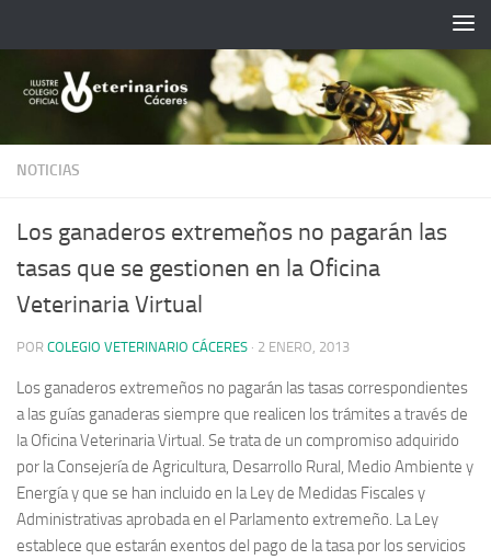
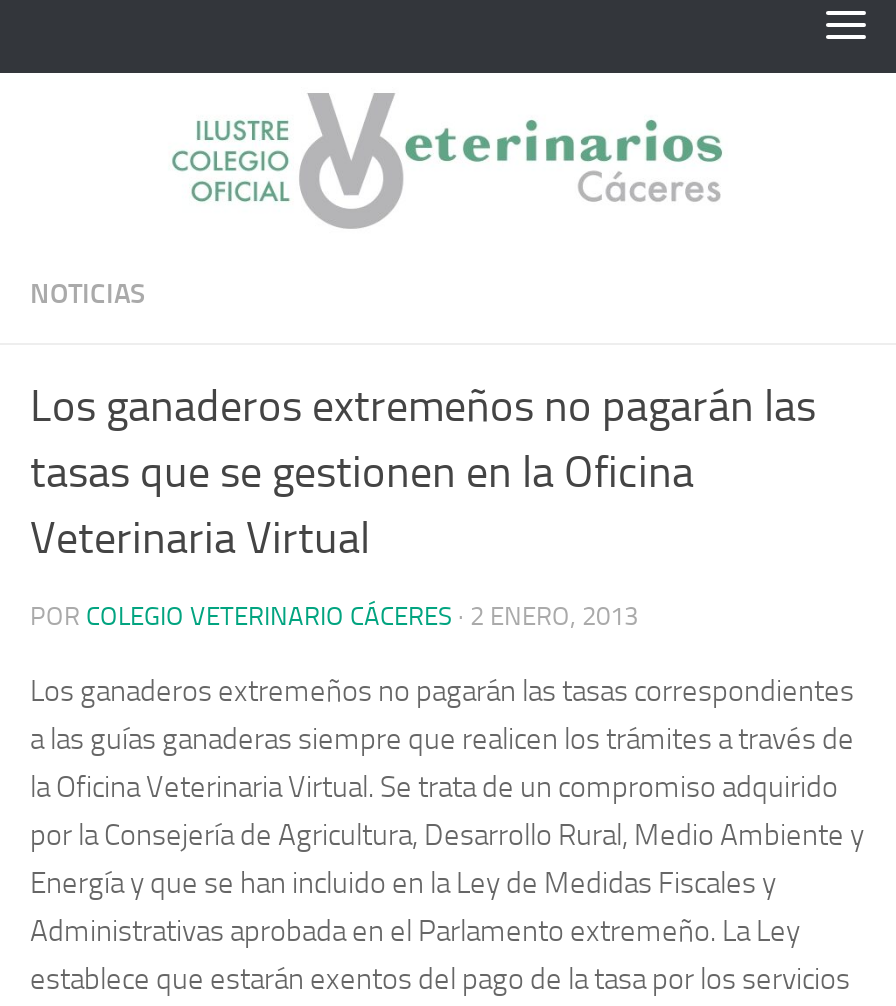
- [image]
+ [image]
